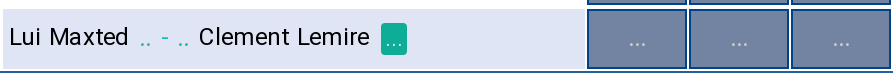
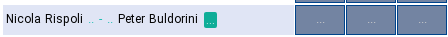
- Lui Maxted .. - .. Clement Lemire ...
+ Nicola Rispoli .. - .. Peter Buldorini ...
